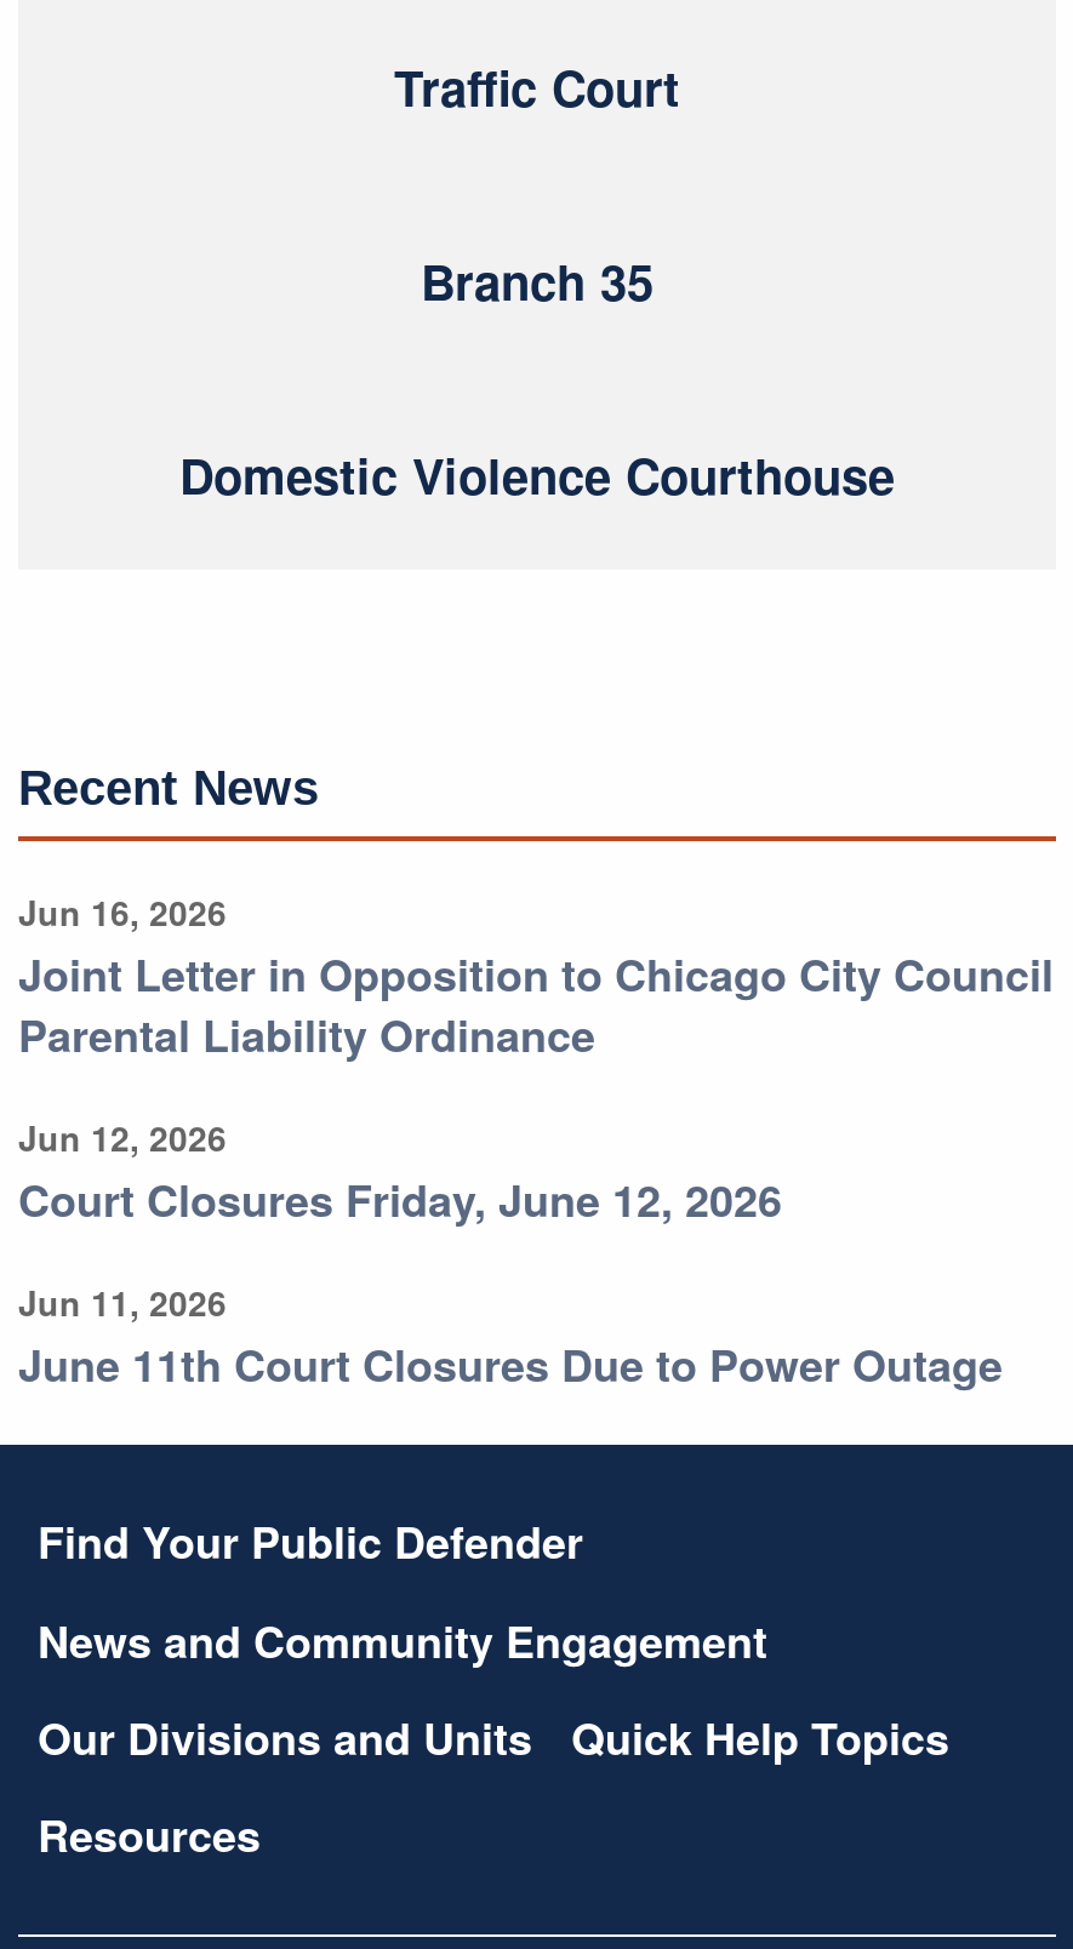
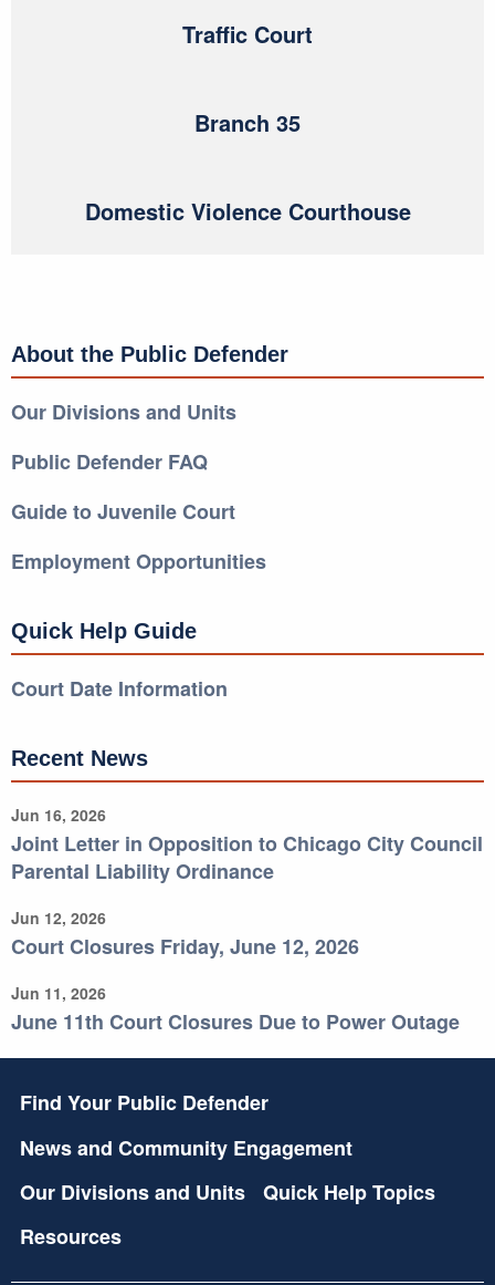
+ About the Public Defender
+ Our Divisions and Units
+ Public Defender FAQ
+ Guide to Juvenile Court
+ Employment Opportunities
+ Quick Help Guide
+ Court Date Information
